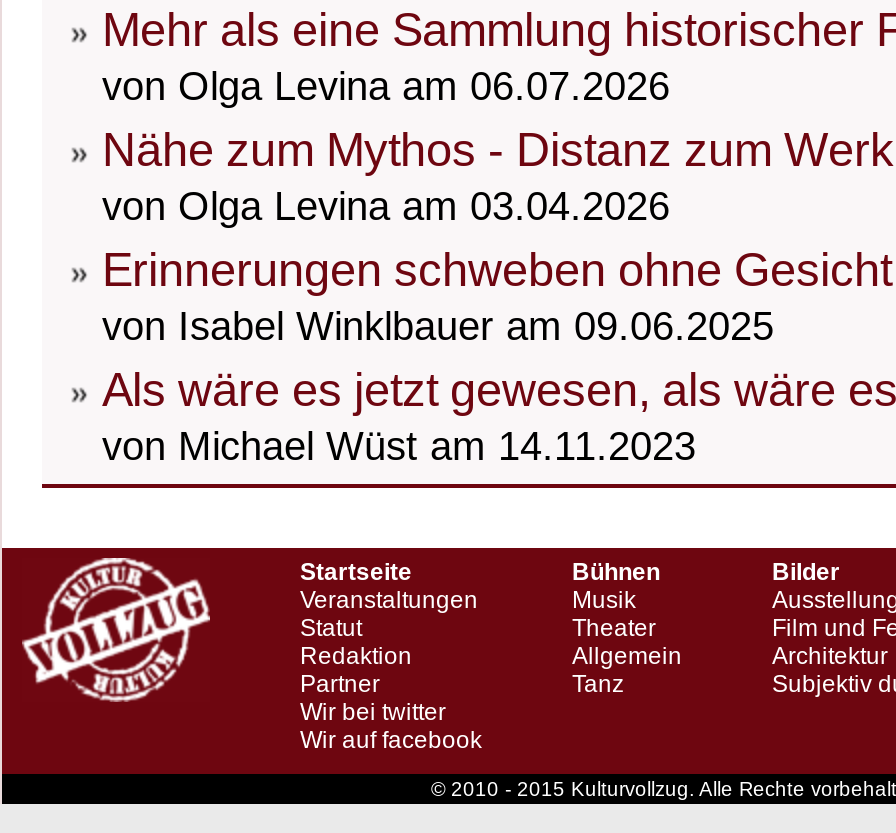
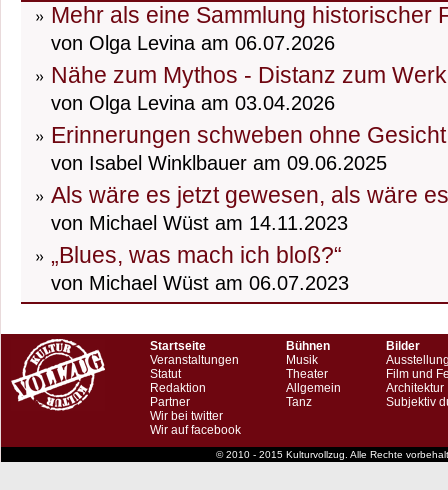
+ „Blues, was mach ich bloß?“
+ von Michael Wüst am 06.07.2023
